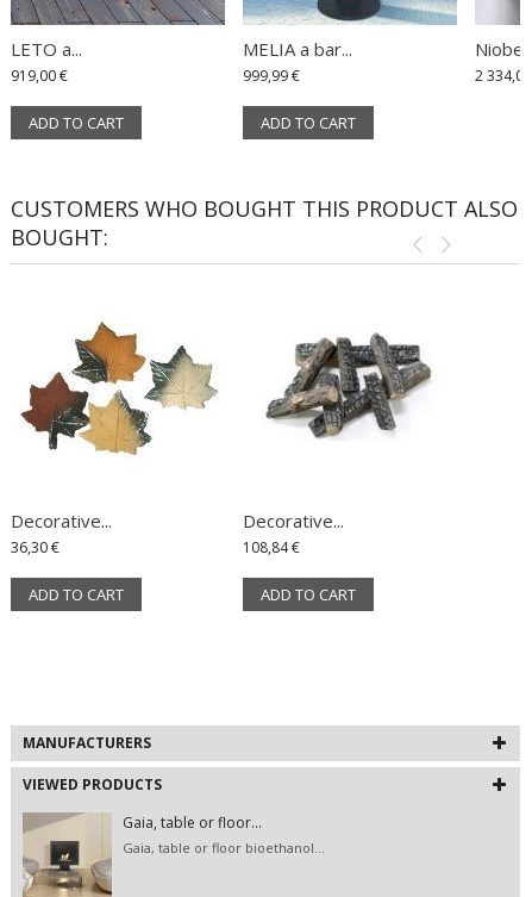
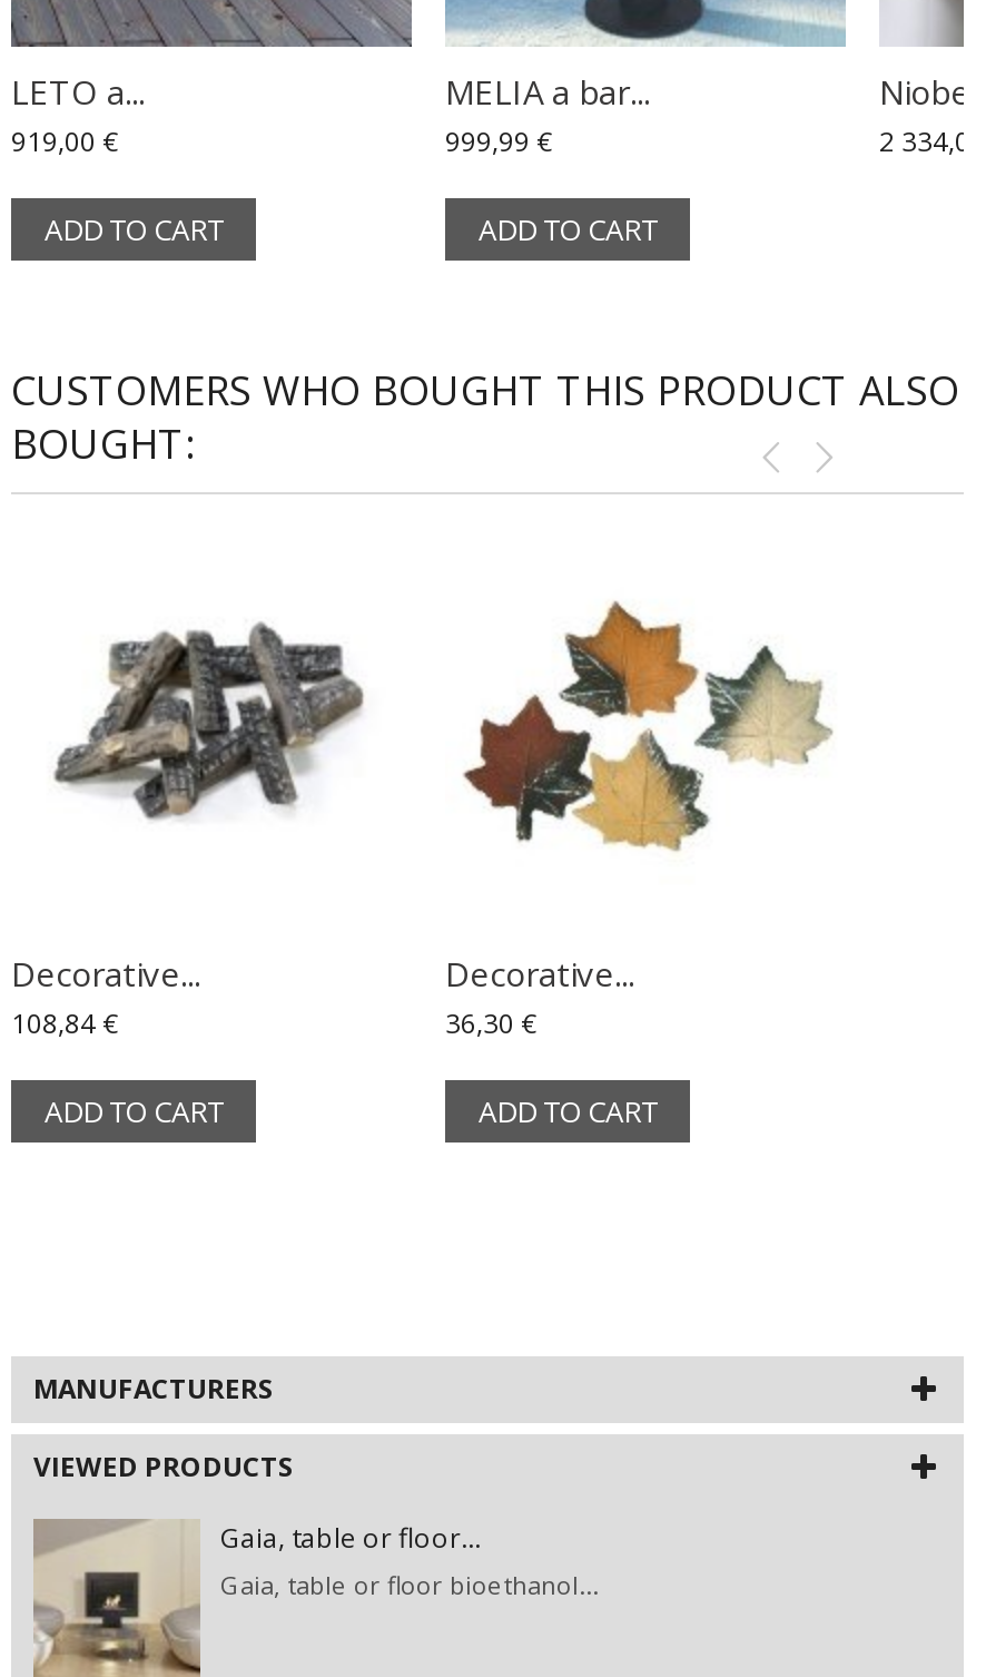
- [image]
+ [image]

- [image]
+ [image]

- 36,30 €
+ 108,84 €

- 108,84 €
+ 36,30 €
